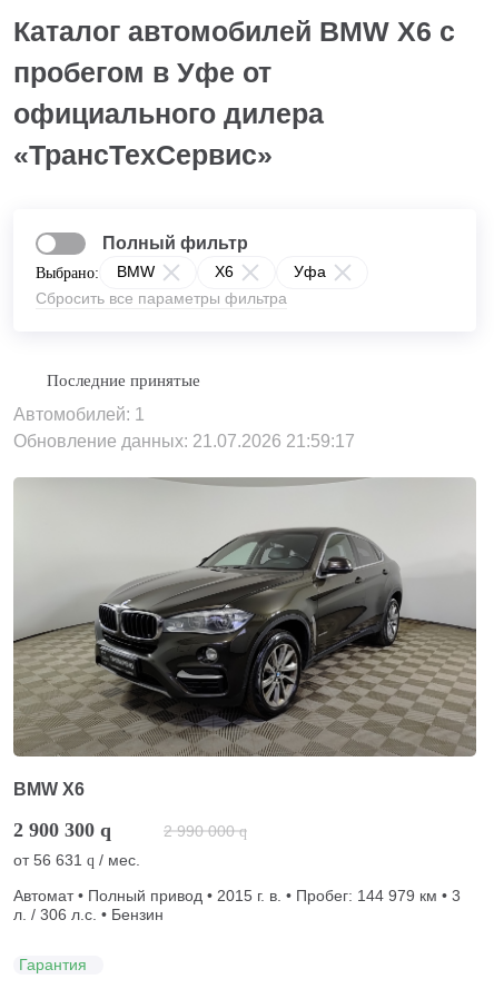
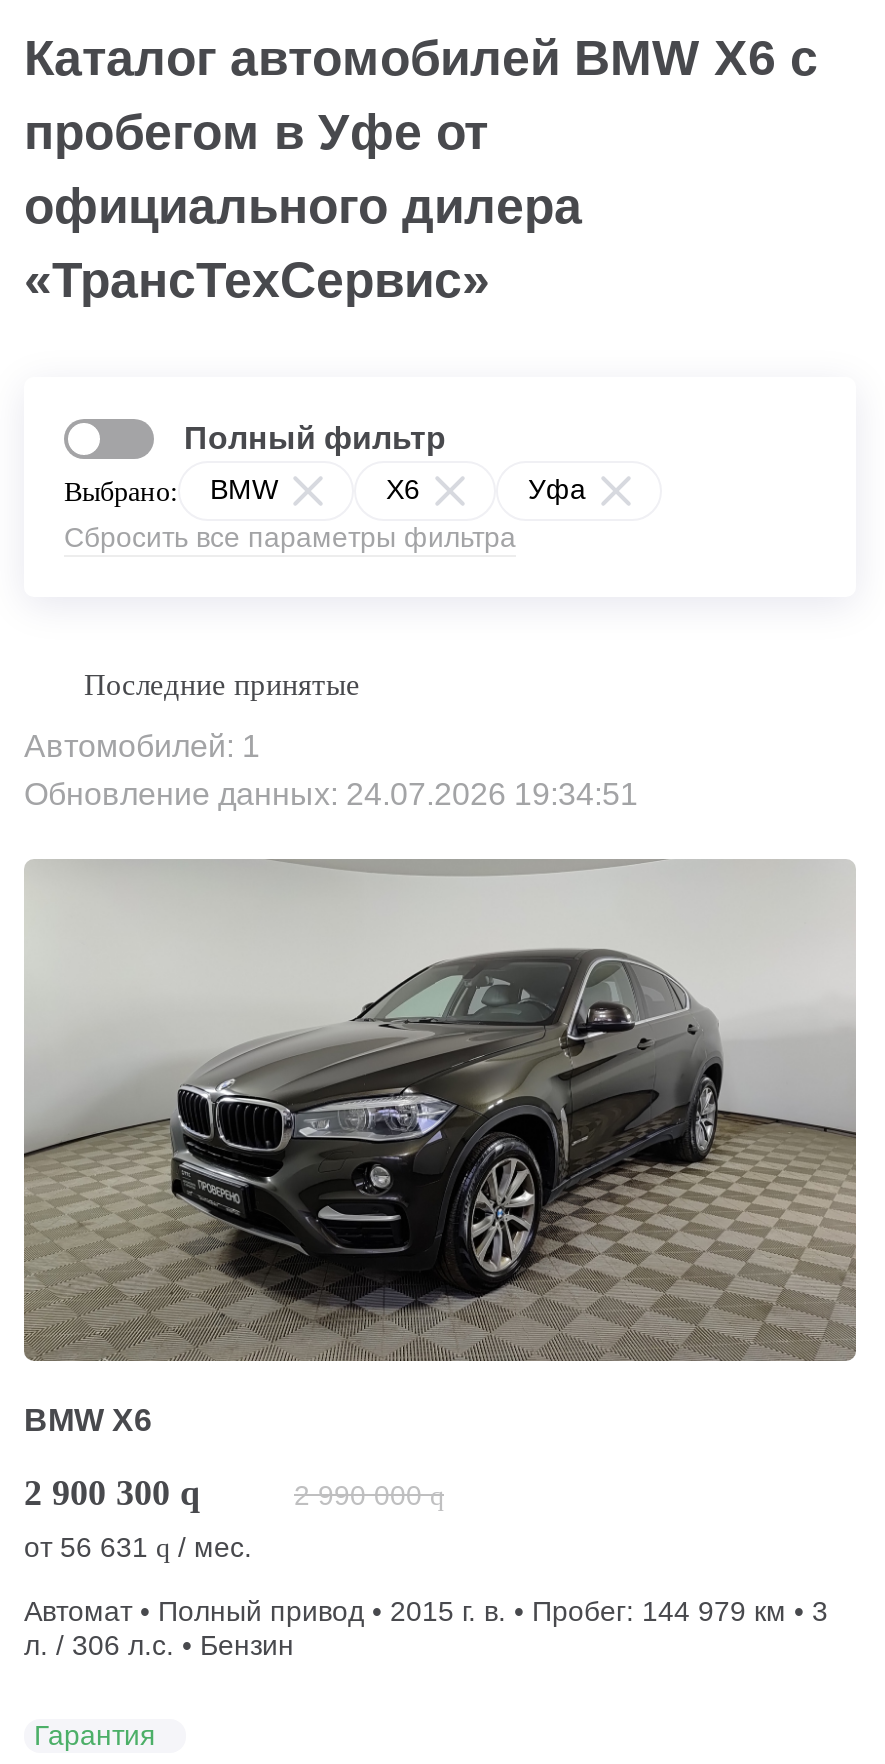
- Обновление данных: 21.07.2026 21:59:17
+ Обновление данных: 24.07.2026 19:34:51
